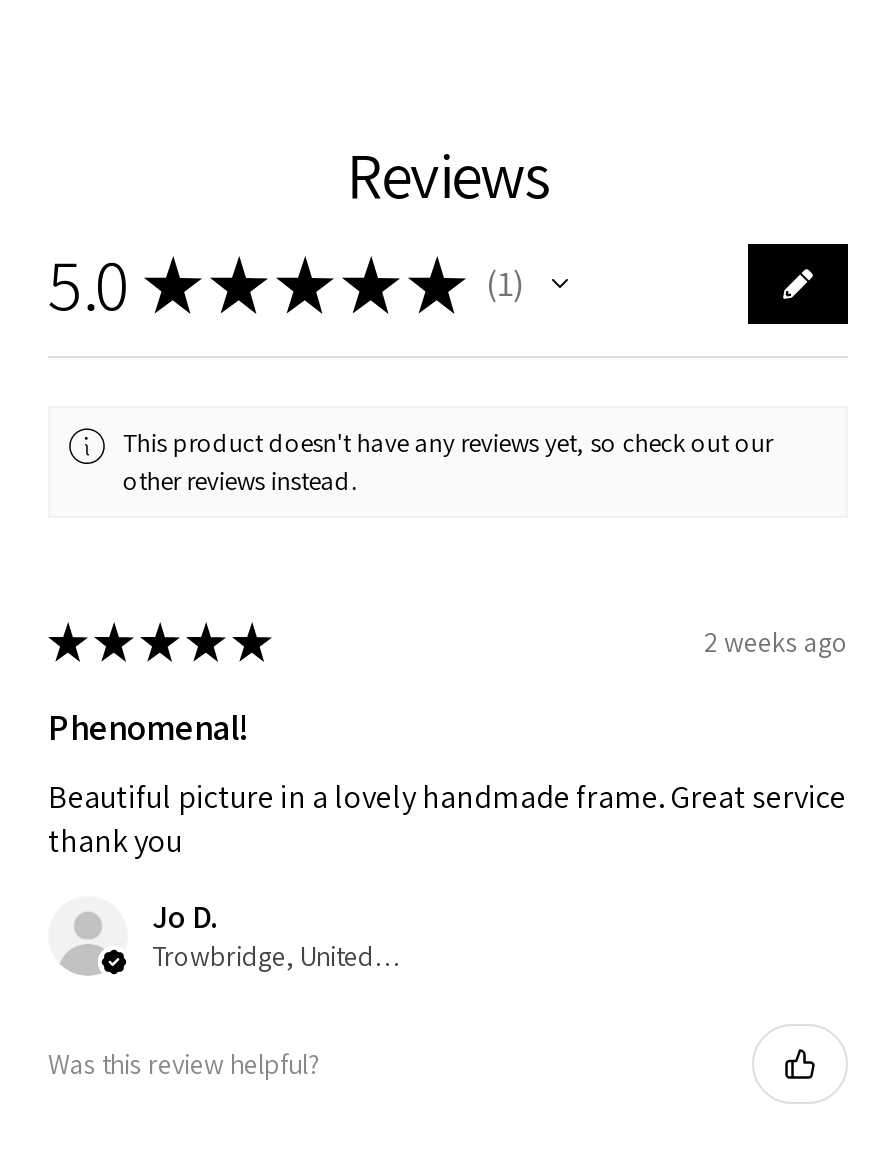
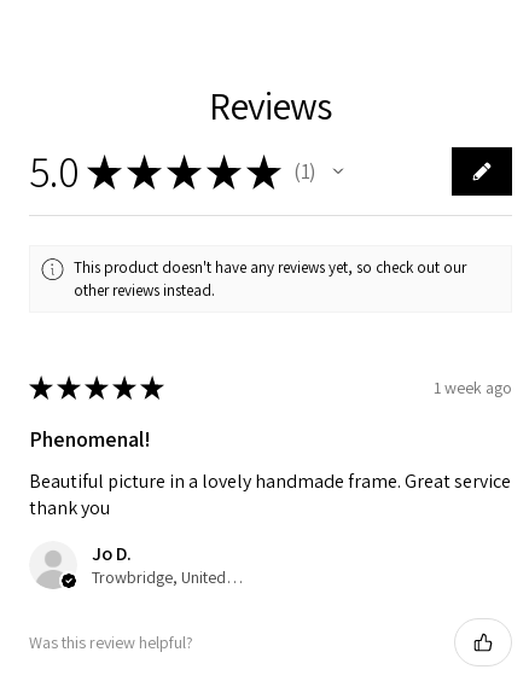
- 2 weeks ago
+ 1 week ago
